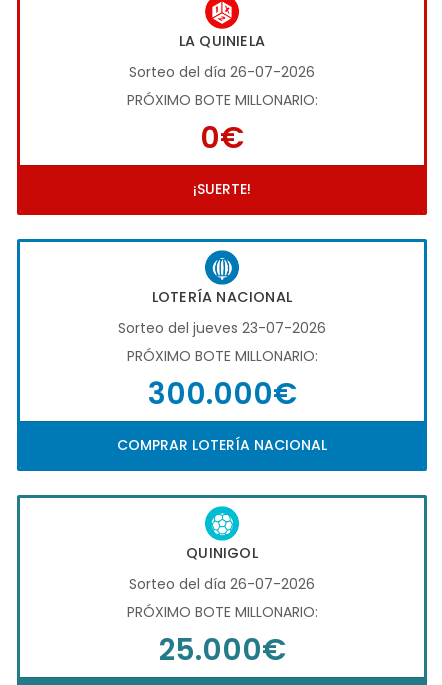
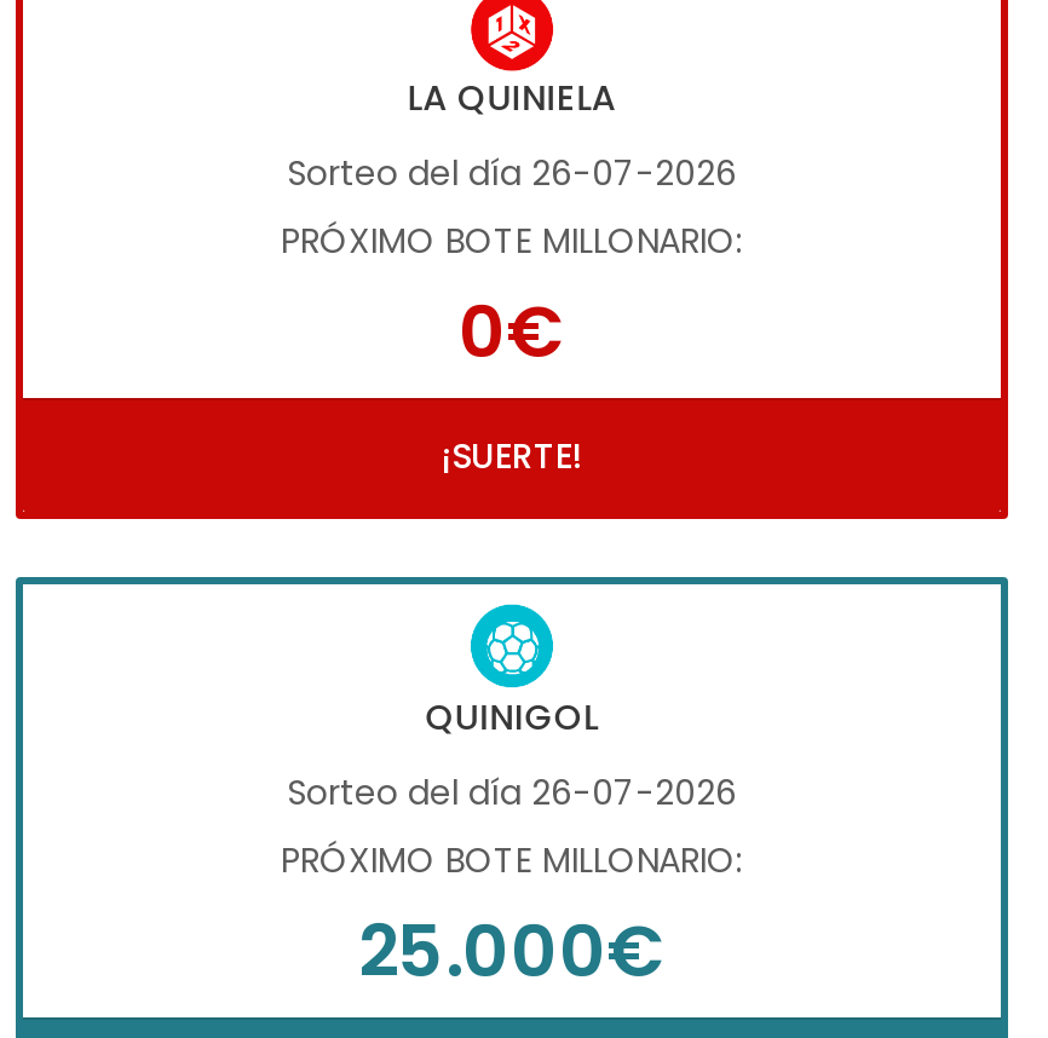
- [image]
- LOTERÍA NACIONAL
- Sorteo del jueves 23-07-2026
- PRÓXIMO BOTE MILLONARIO:
- 300.000€
- COMPRAR LOTERÍA NACIONAL
